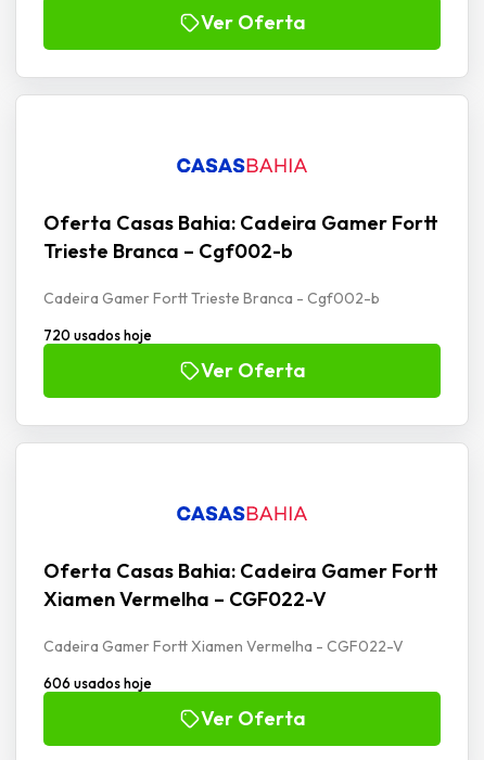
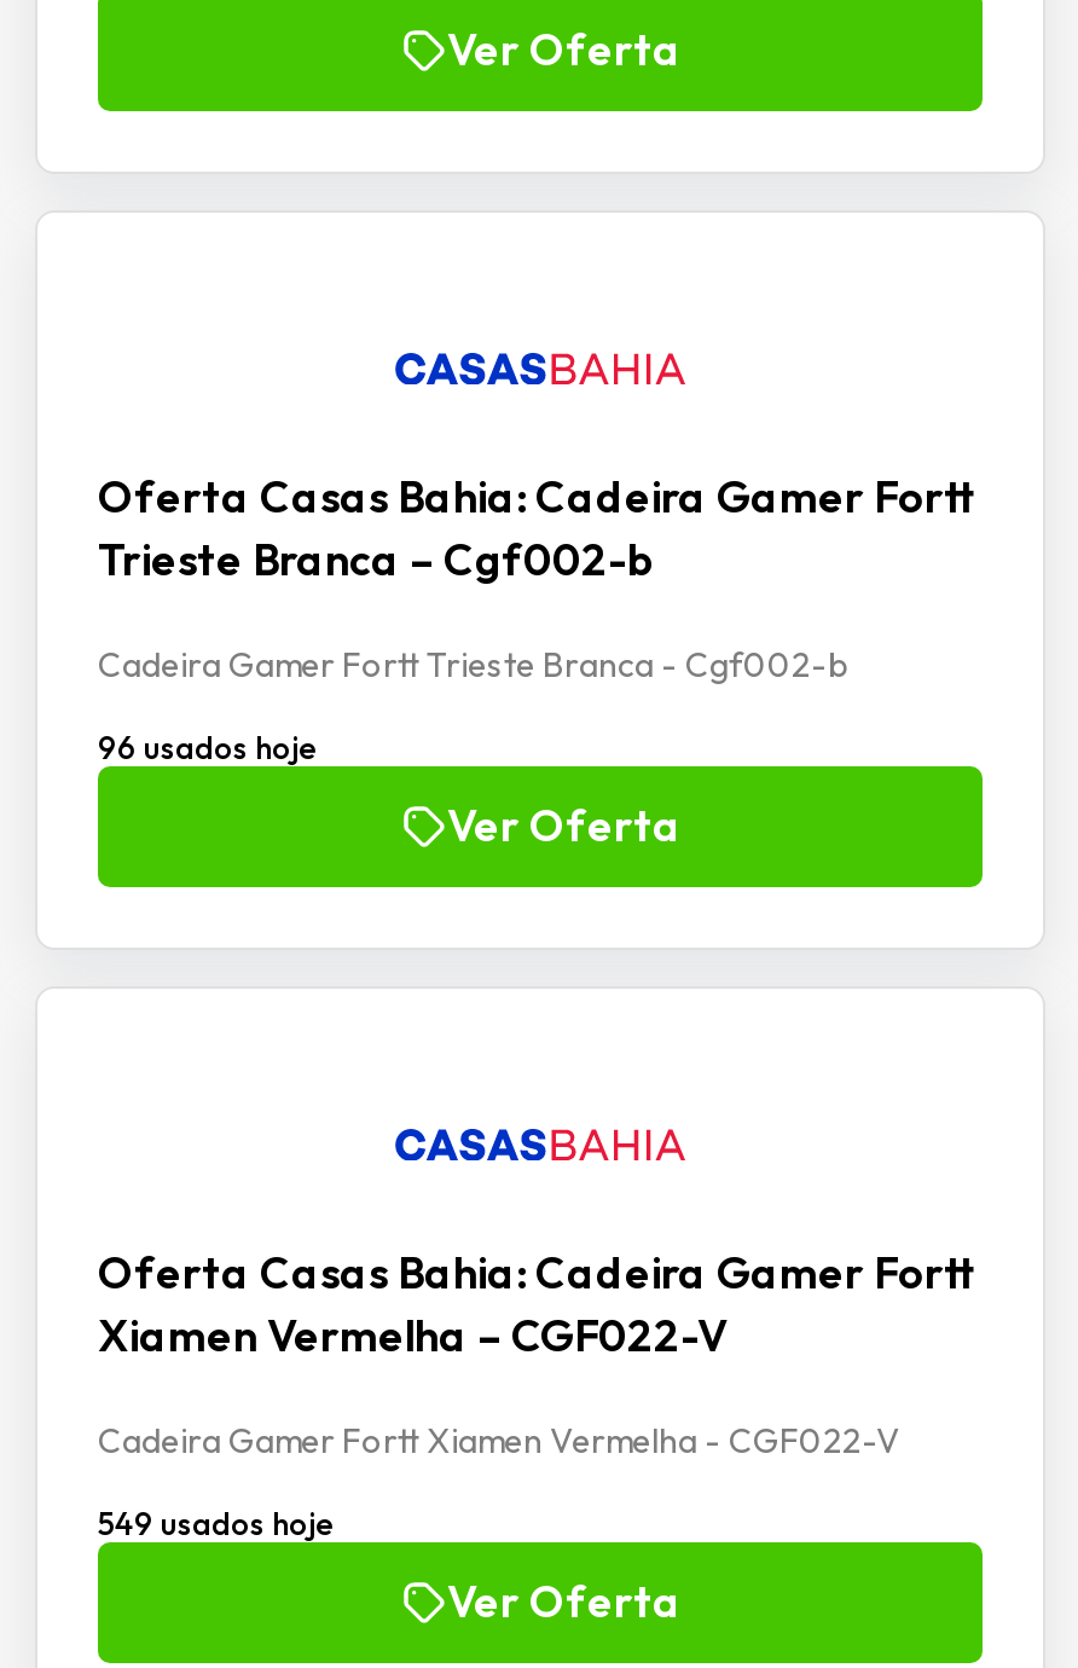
- 720 usados hoje
+ 96 usados hoje

- 606 usados hoje
+ 549 usados hoje
